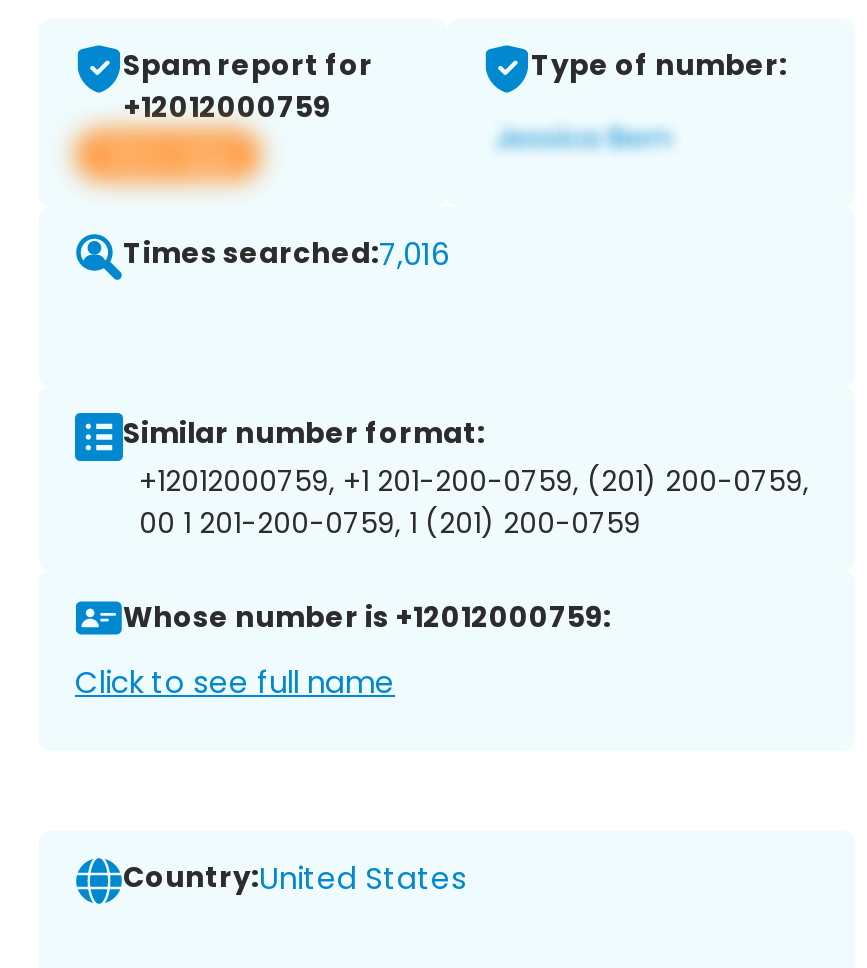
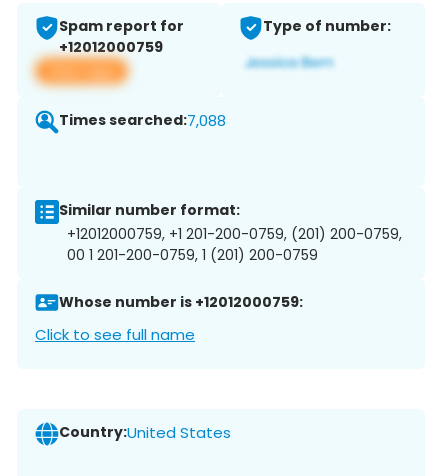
- Times searched:7,016
+ Times searched:7,088
